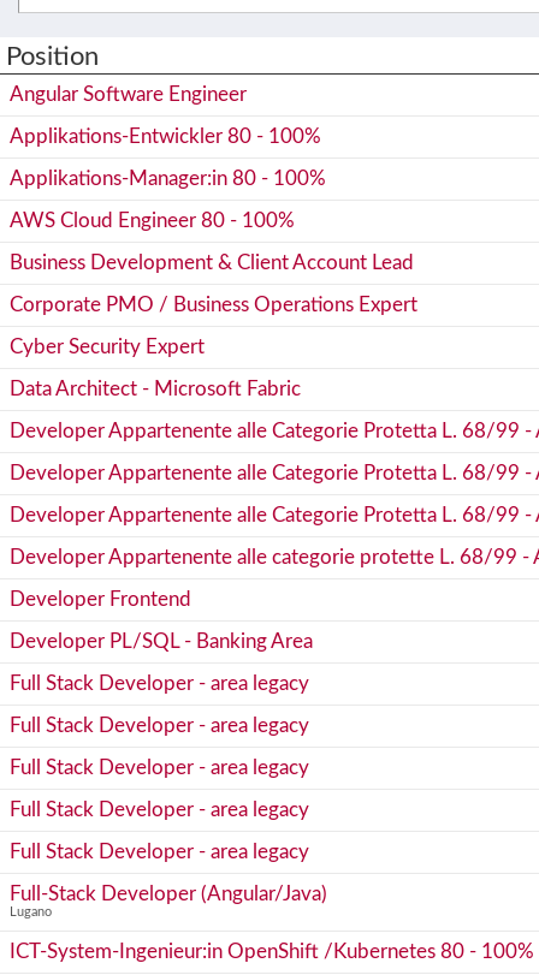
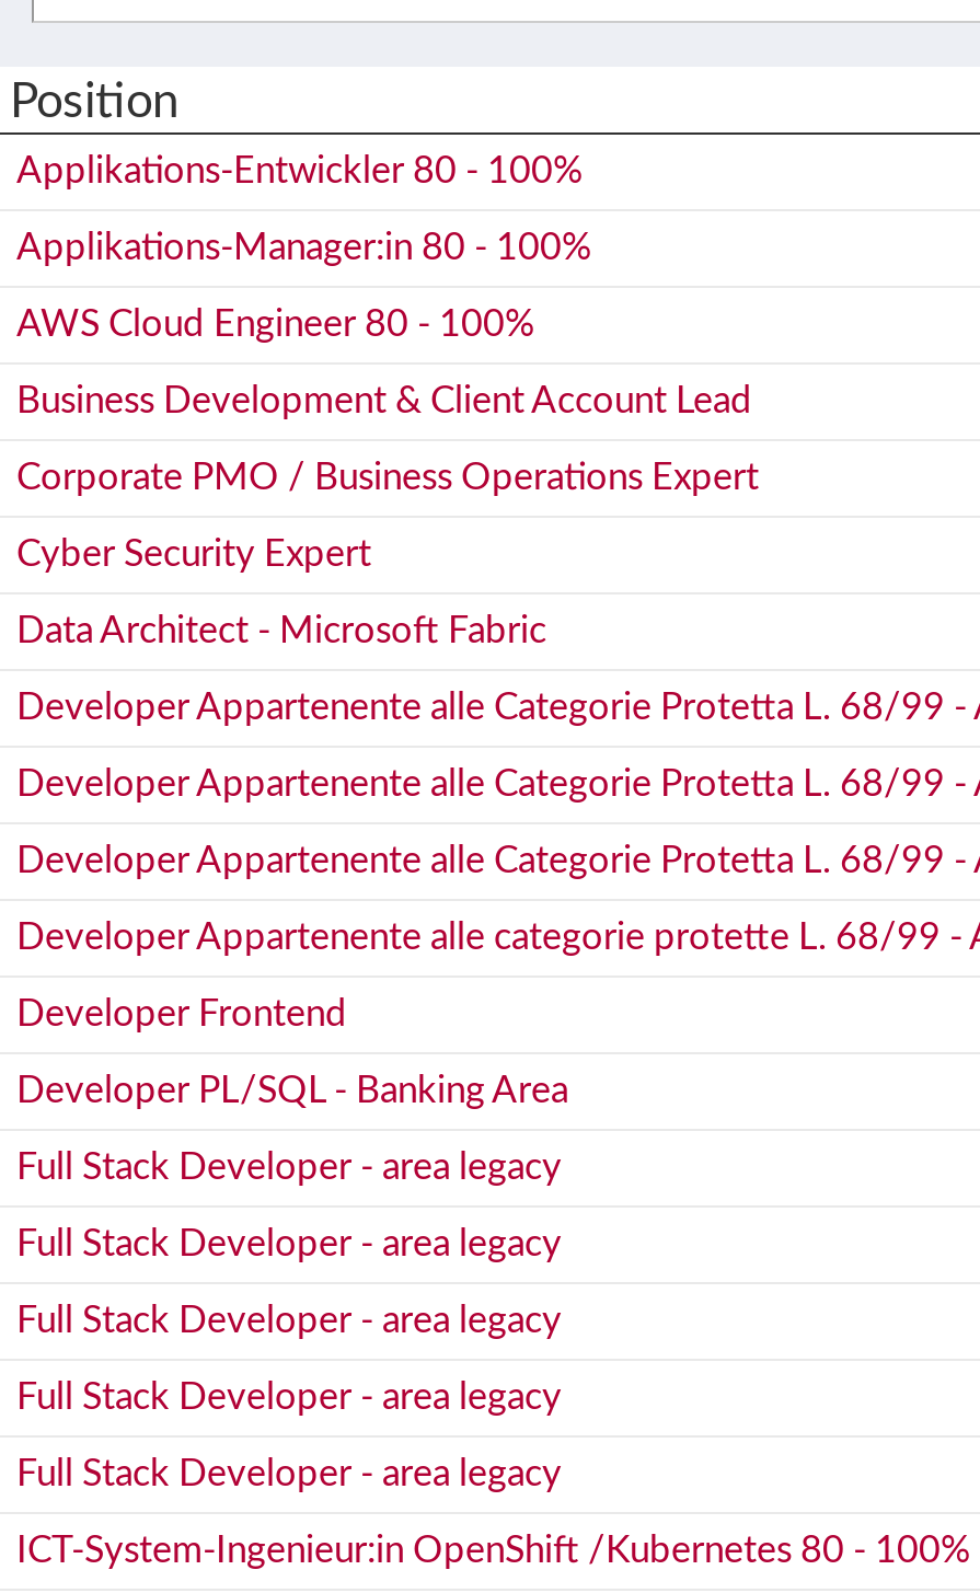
- Angular Software Engineer

- Full-Stack Developer (Angular/Java)
- Lugano
